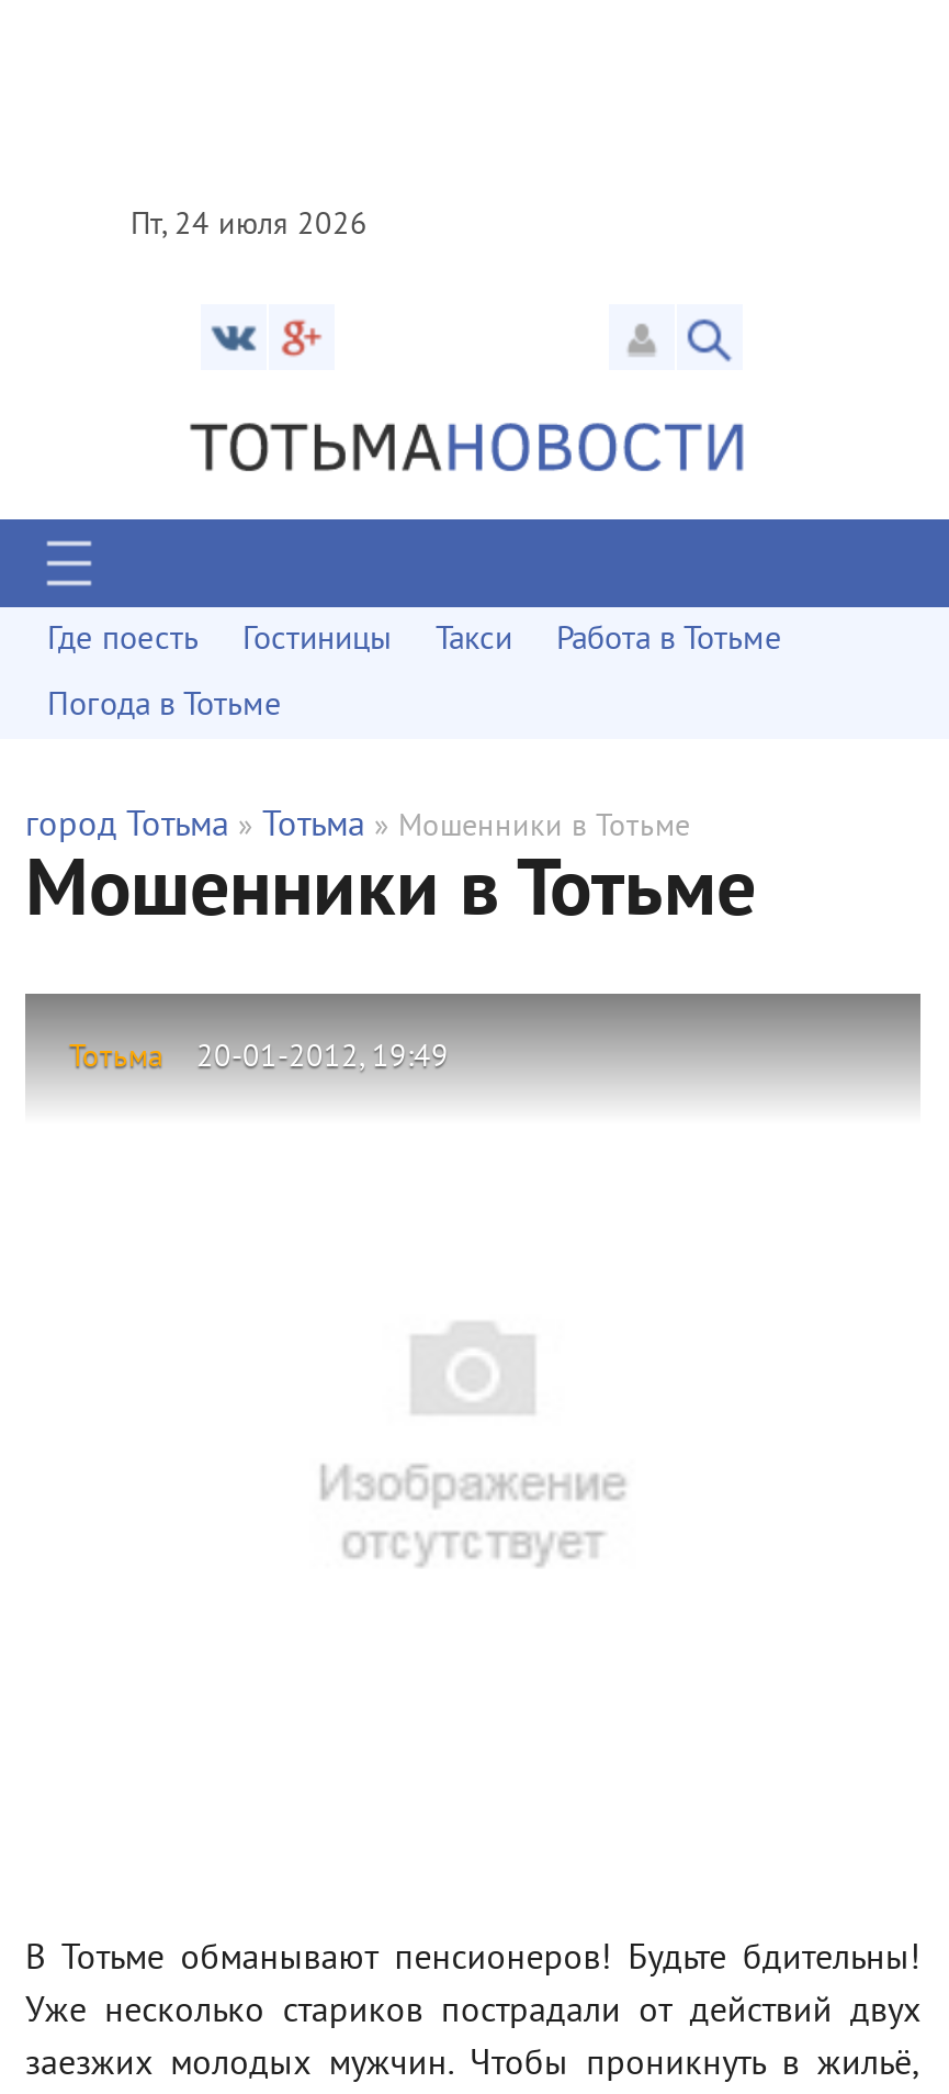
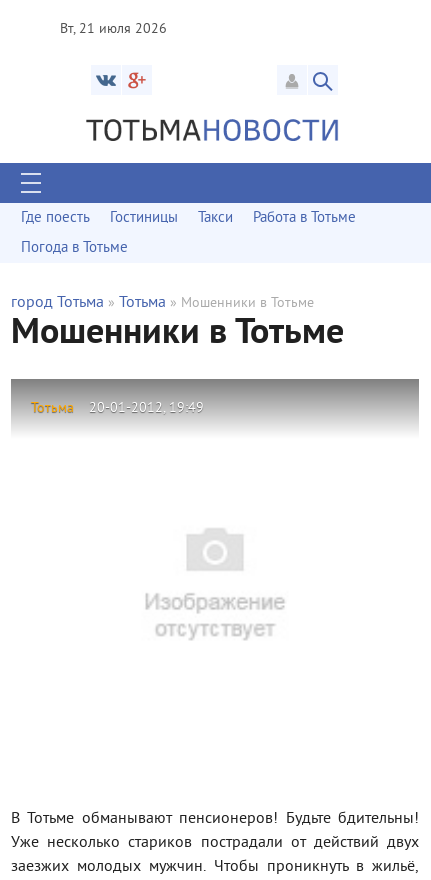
- Пт, 24 июля 2026
+ Вт, 21 июля 2026
